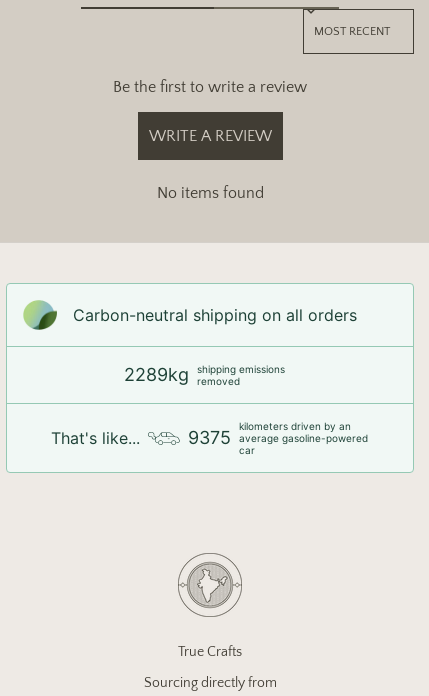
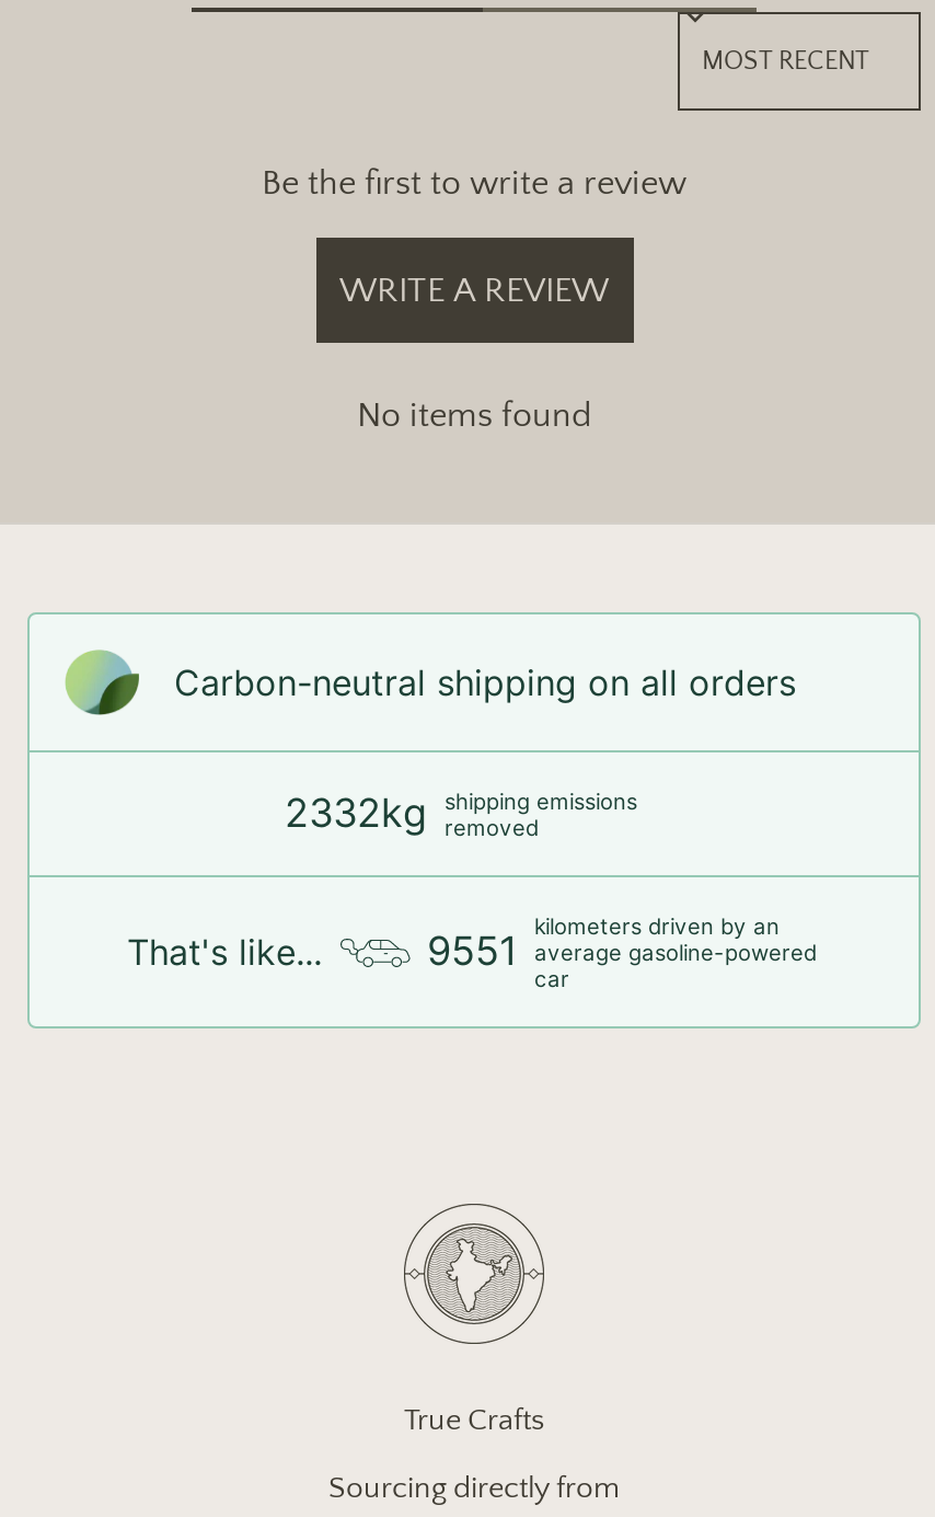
- 2289kg shipping emissions removed
+ 2332kg shipping emissions removed

- 9375 average gasoline-powered
+ 9551 average gasoline-powered
